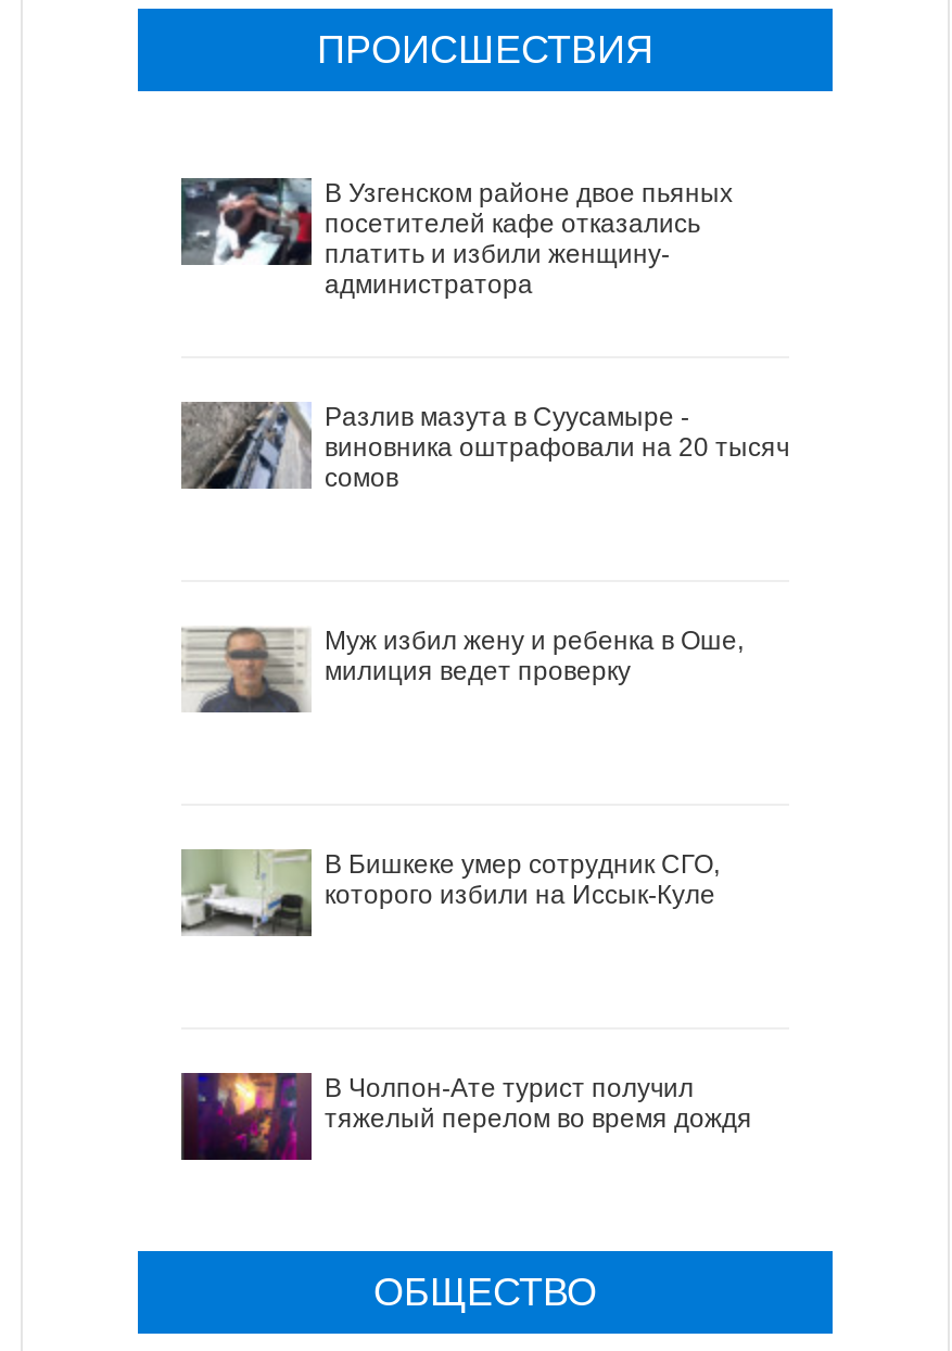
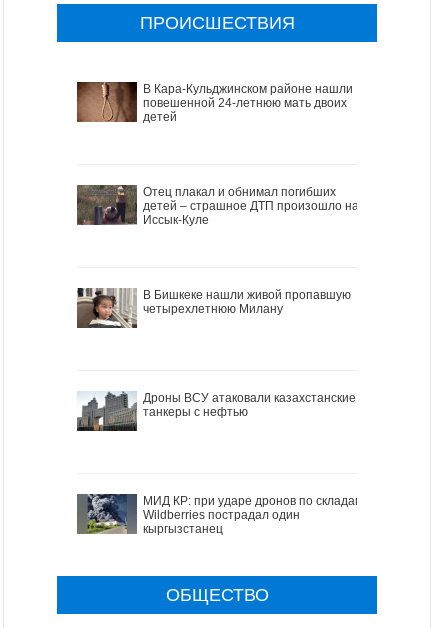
- [image]
- В Узгенском районе двое пьяных
- посетителей кафе отказались
- платить и избили женщину-
- администратора
+ [image]
+ В Кара-Кульджинском районе нашли
+ повешенной 24-летнюю мать двоих
+ детей

- [image]
- Разлив мазута в Суусамыре -
- виновника оштрафовали на 20 тысяч
- сомов
+ [image]
+ Отец плакал и обнимал погибших
+ детей – страшное ДТП произошло на
+ Иссык-Куле

- [image]
- Муж избил жену и ребенка в Оше,
- милиция ведет проверку
+ [image]
+ В Бишкеке нашли живой пропавшую
+ четырехлетнюю Милану

- [image]
- В Бишкеке умер сотрудник СГО,
- которого избили на Иссык-Куле
+ [image]
+ Дроны ВСУ атаковали казахстанские
+ танкеры с нефтью

- [image]
- В Чолпон-Ате турист получил
- тяжелый перелом во время дождя
+ [image]
+ МИД КР: при ударе дронов по складам
+ Wildberries пострадал один
+ кыргызстанец
